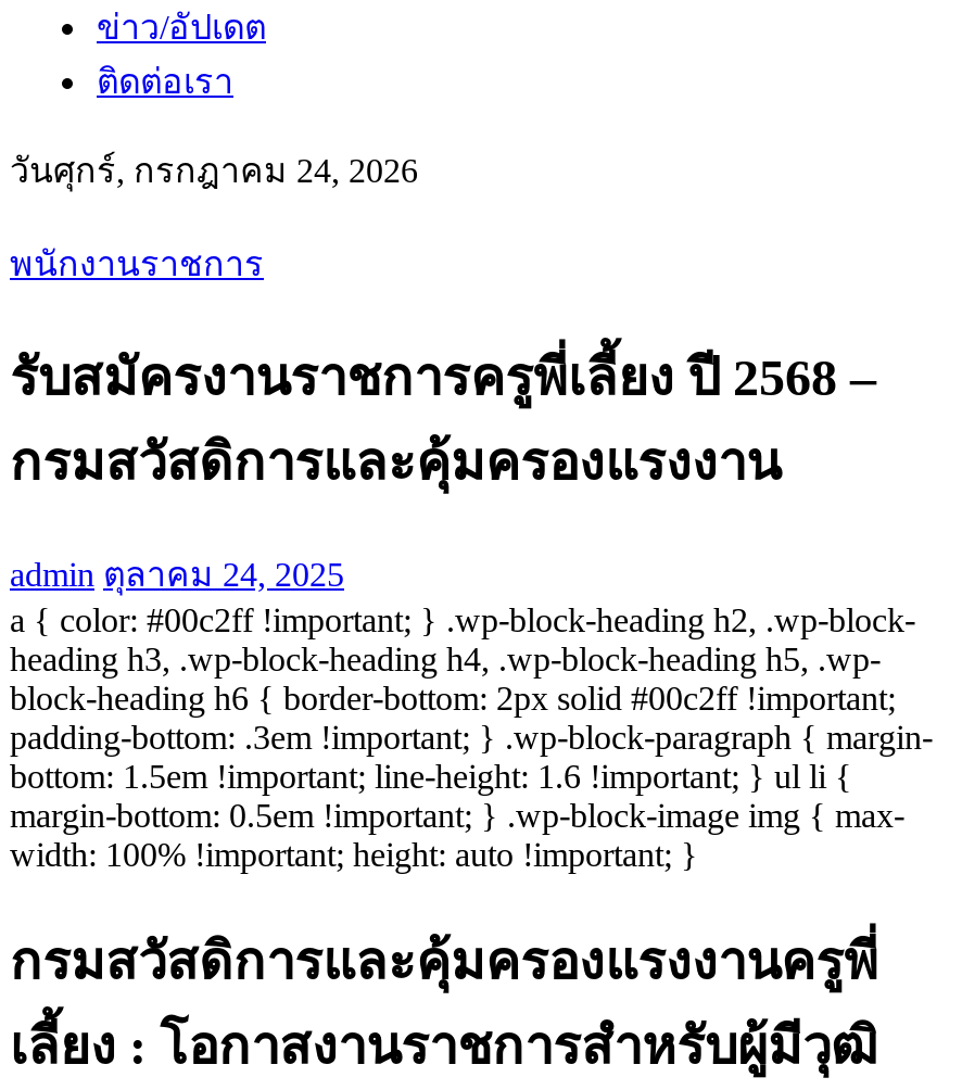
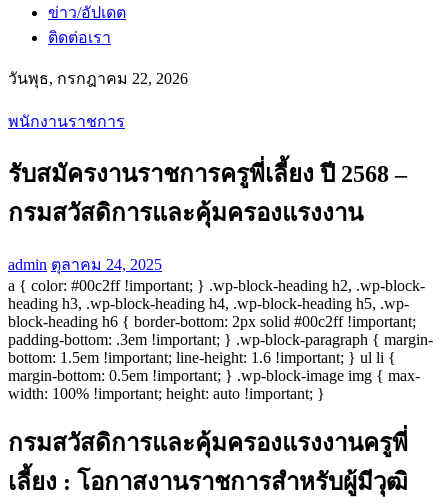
- วันศุกร์, กรกฎาคม 24, 2026
+ วันพุธ, กรกฎาคม 22, 2026
